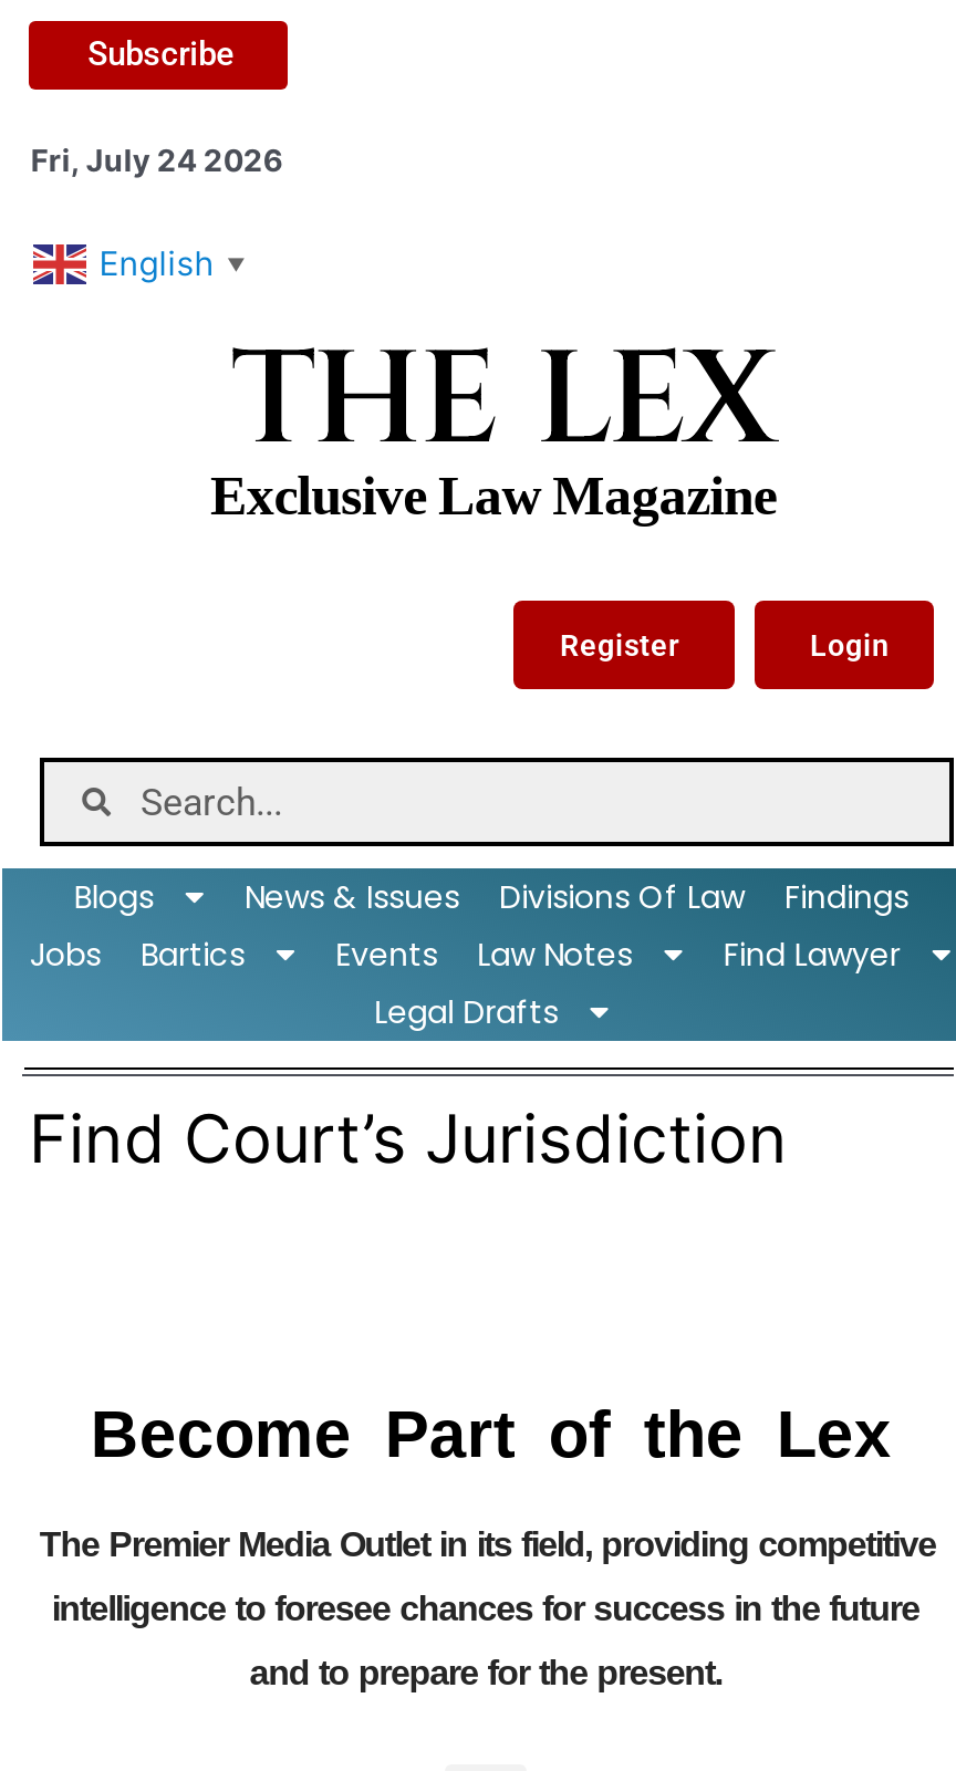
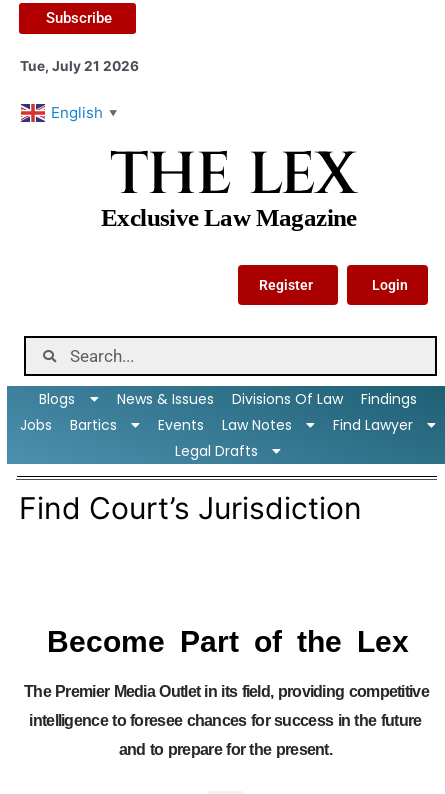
- Fri, July 24 2026
+ Tue, July 21 2026
